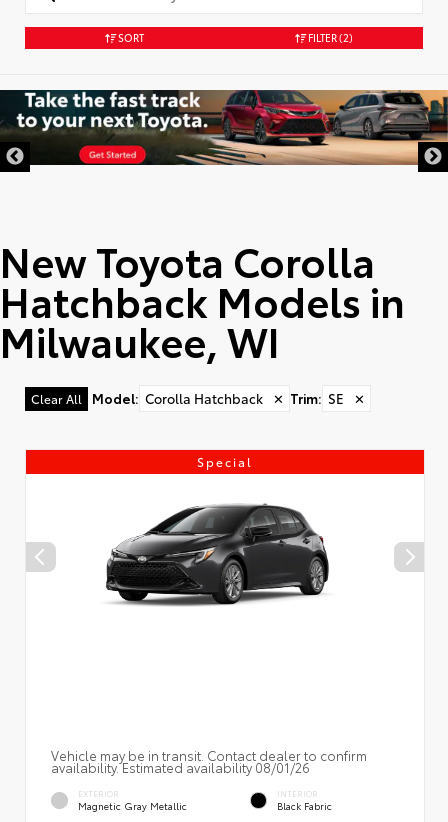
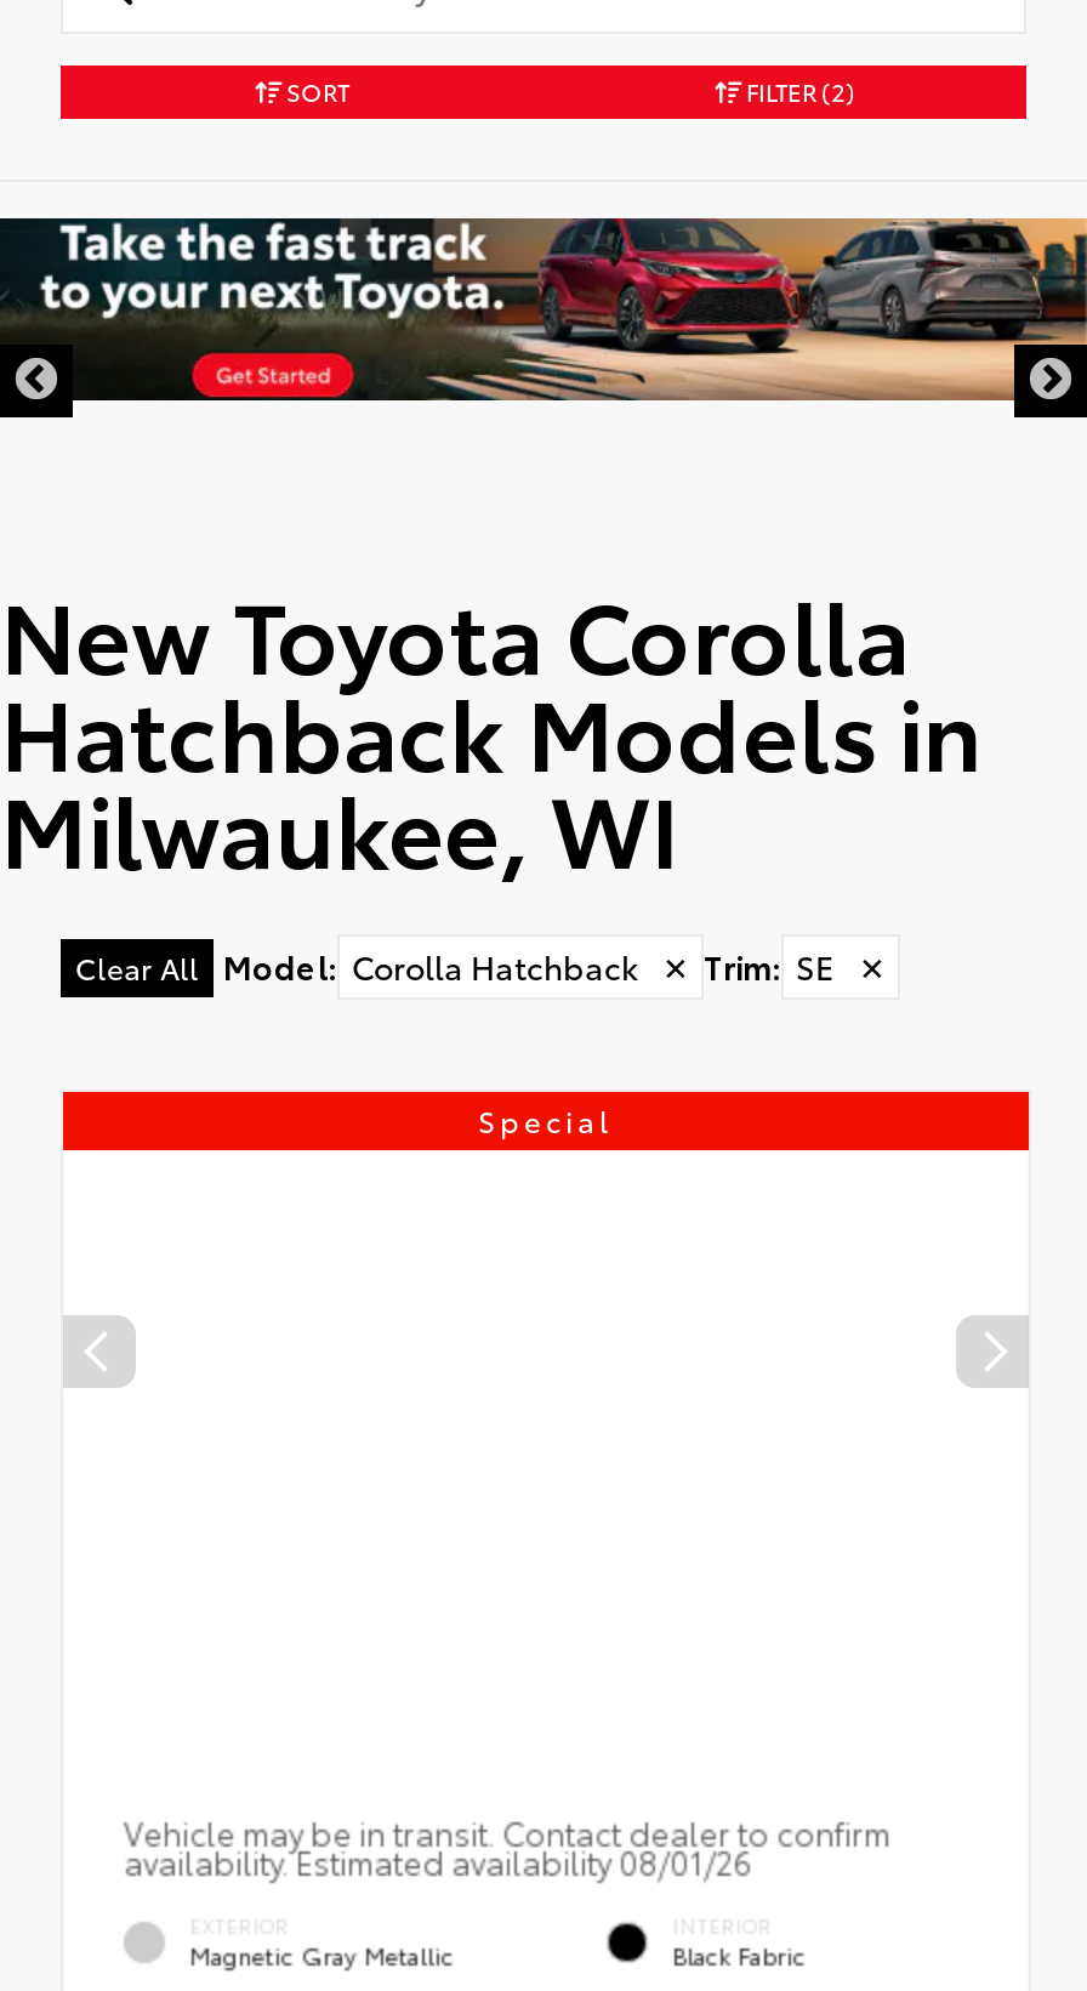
- [image]
